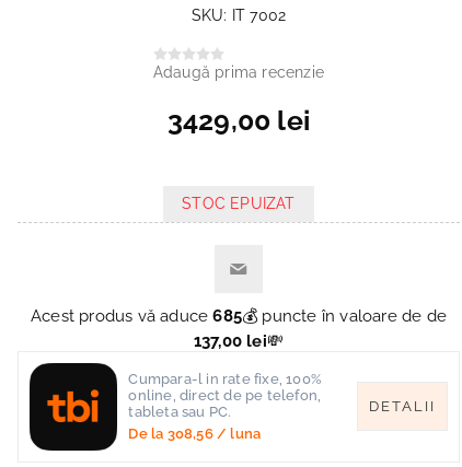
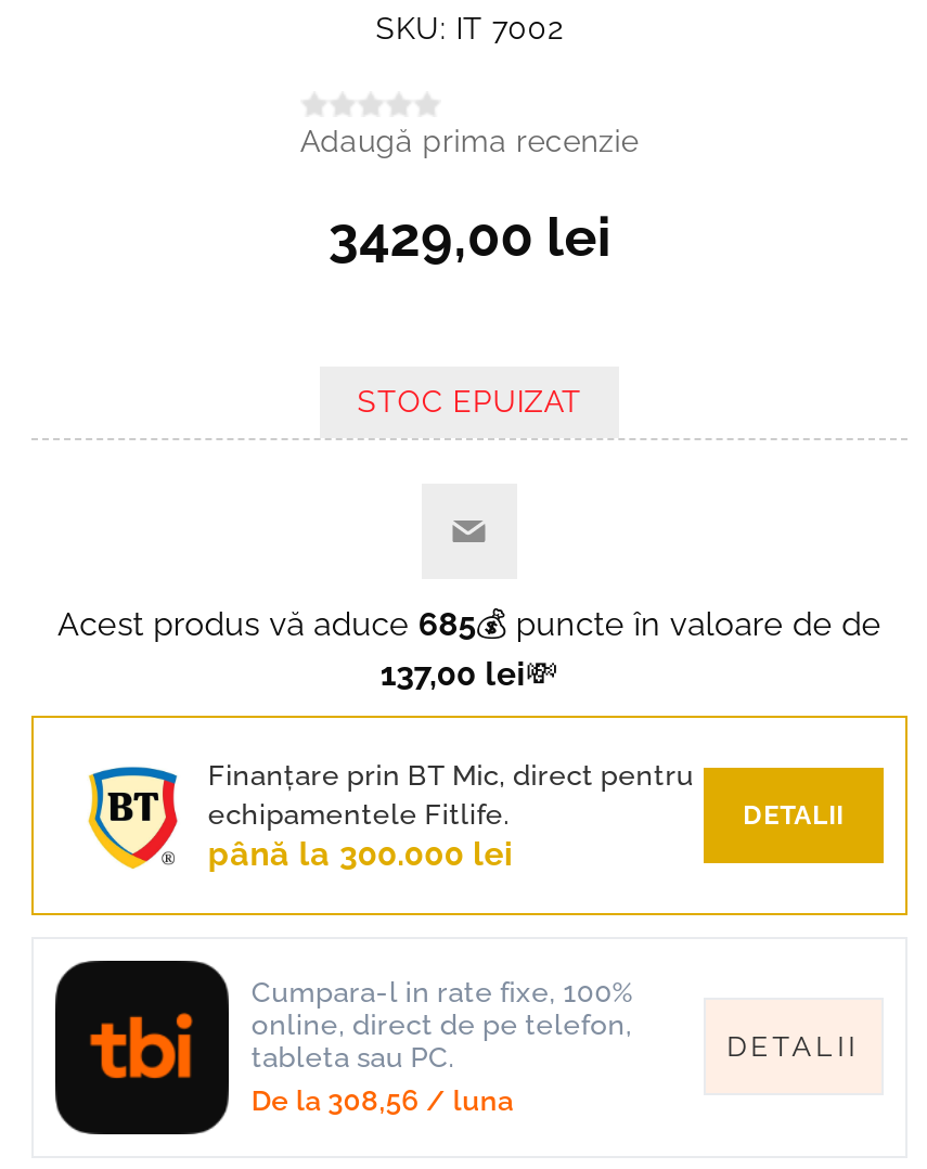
+ [image]
+ Finanțare prin BT Mic, direct pentru
+ echipamentele Fitlife.
+ până la 300.000 lei

+ DETALII
